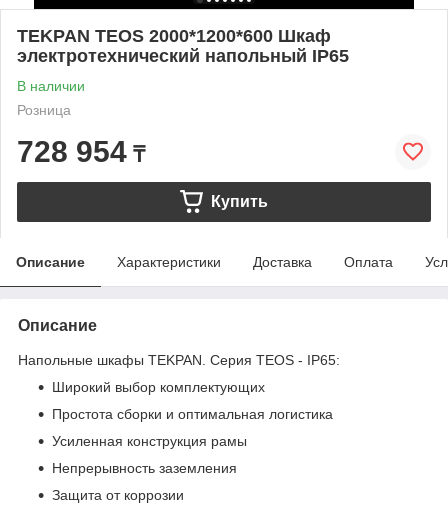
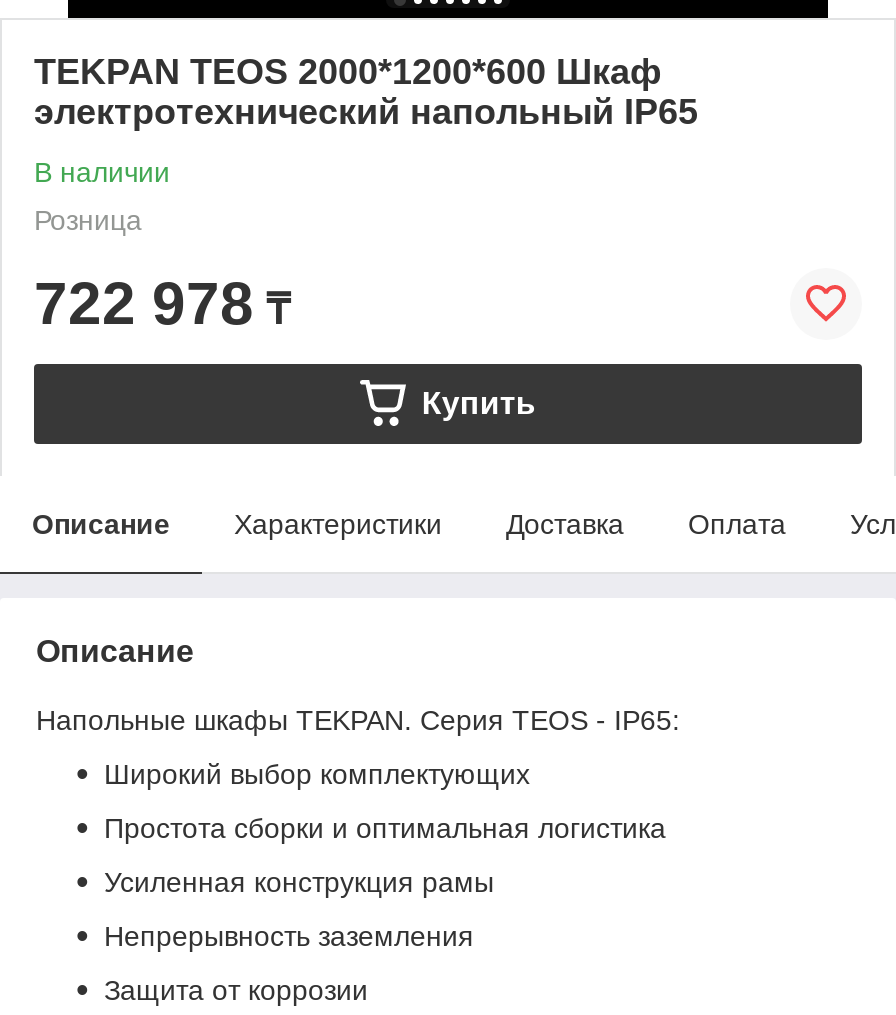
- 728 954 ₸
+ 722 978 ₸
